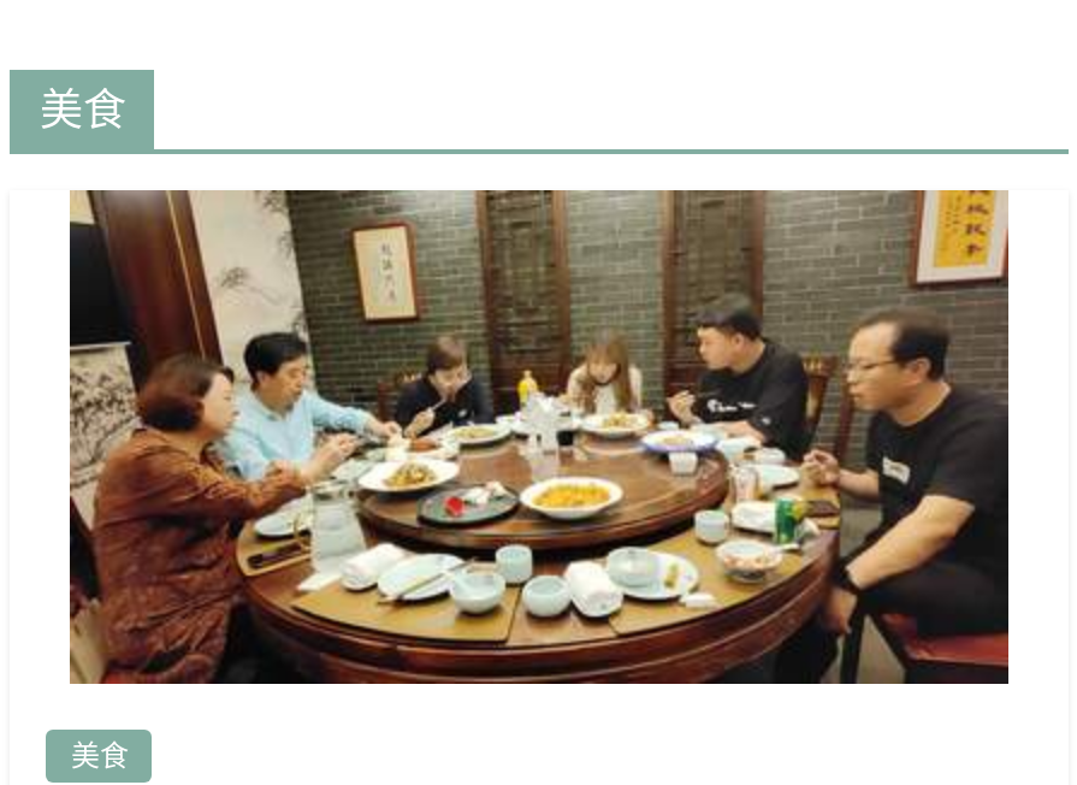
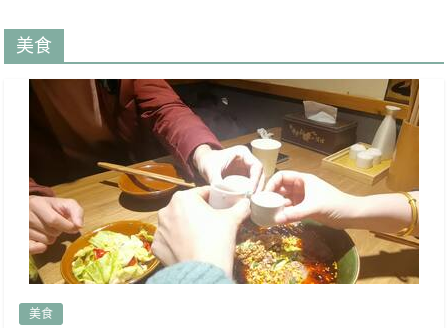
- [image]
+ [image]
